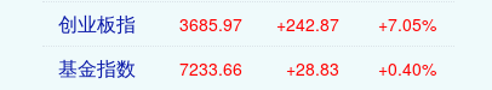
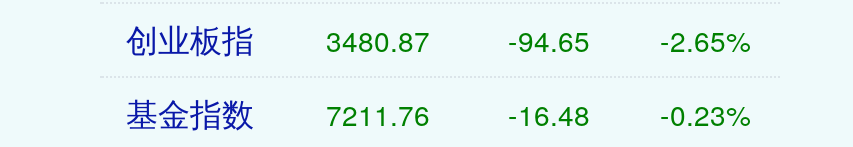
- 3685.97
+ 3480.87

- +242.87
+ -94.65

- +7.05%
+ -2.65%

- 7233.66
+ 7211.76

- +28.83
+ -16.48

- +0.40%
+ -0.23%
